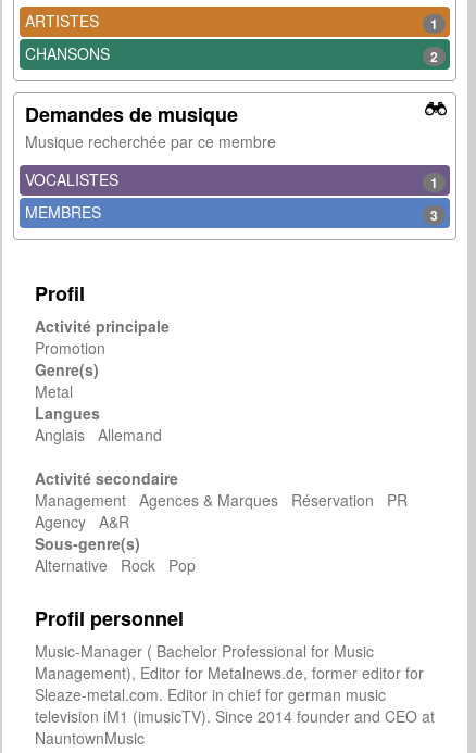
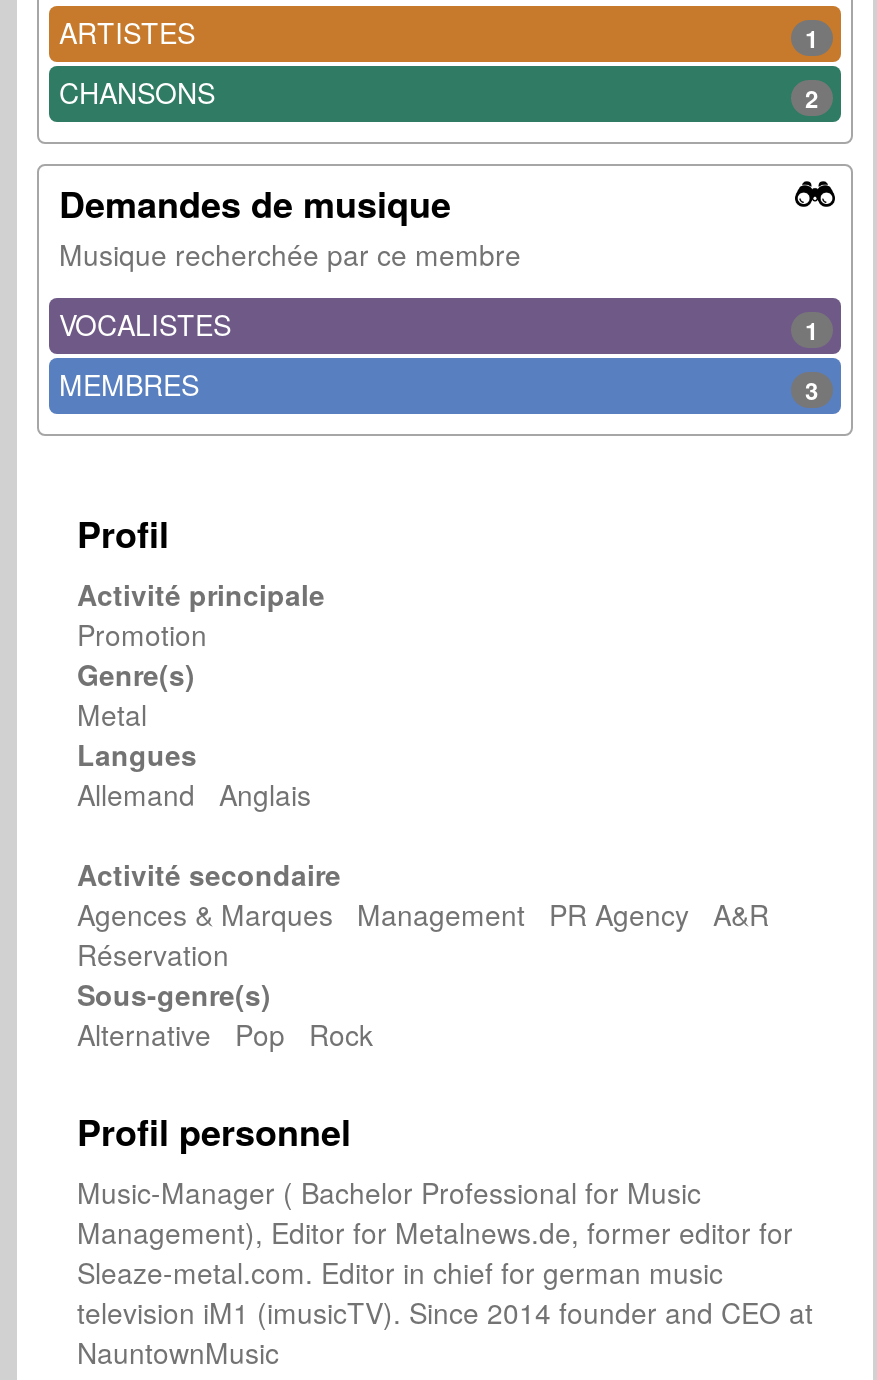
- Anglais Allemand
+ Allemand Anglais

- Management Agences & Marques Réservation PR
- Agency A&R
+ Agences & Marques Management PR Agency A&R
+ Réservation

- Alternative Rock Pop
+ Alternative Pop Rock
